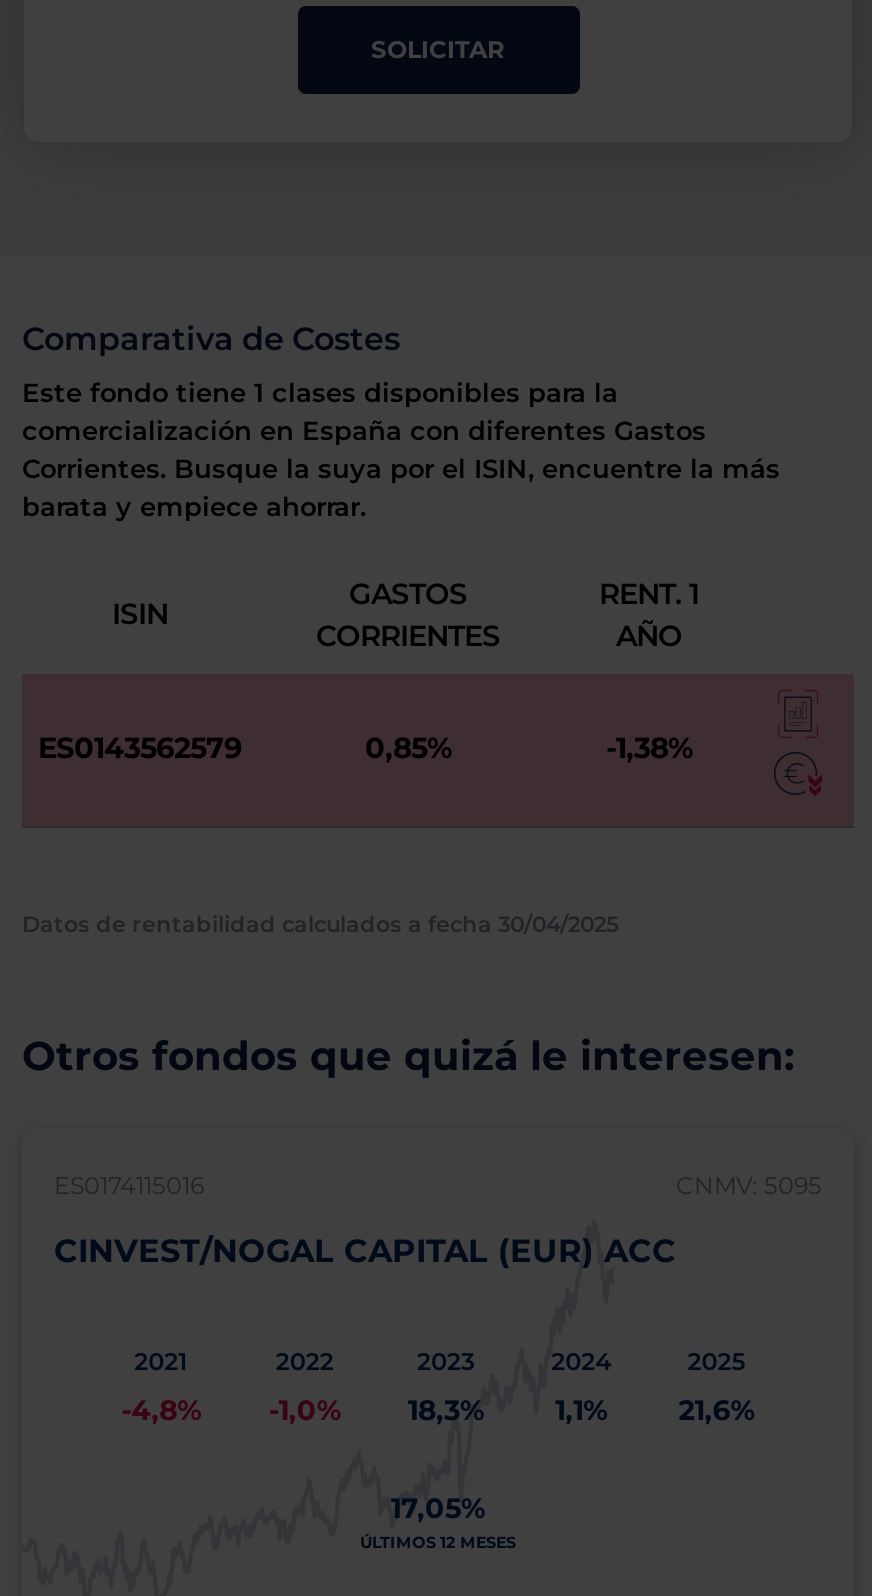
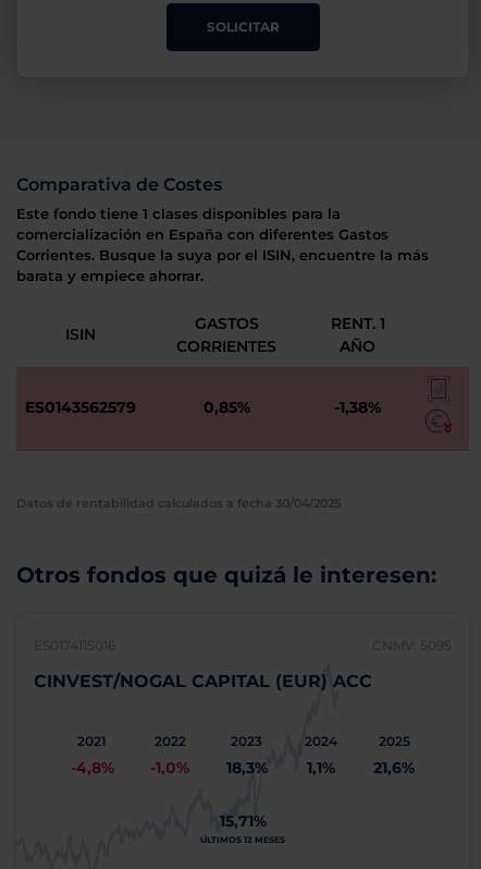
- 17,05%
+ 15,71%
